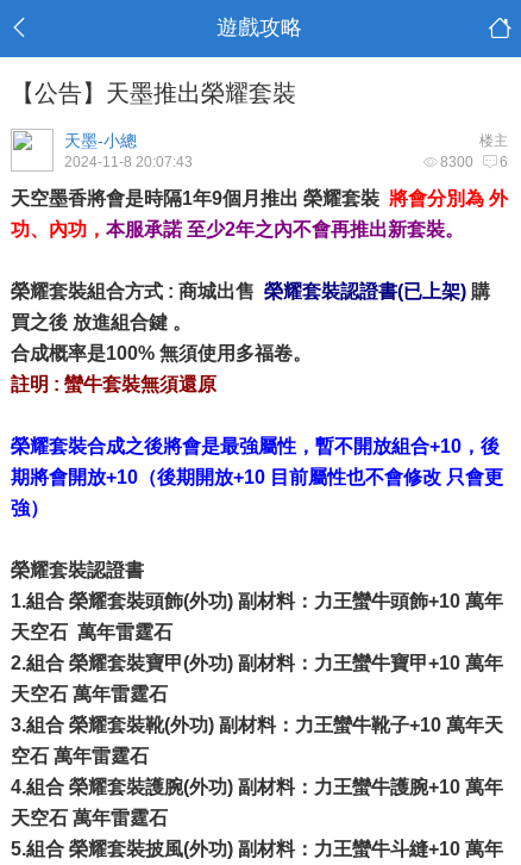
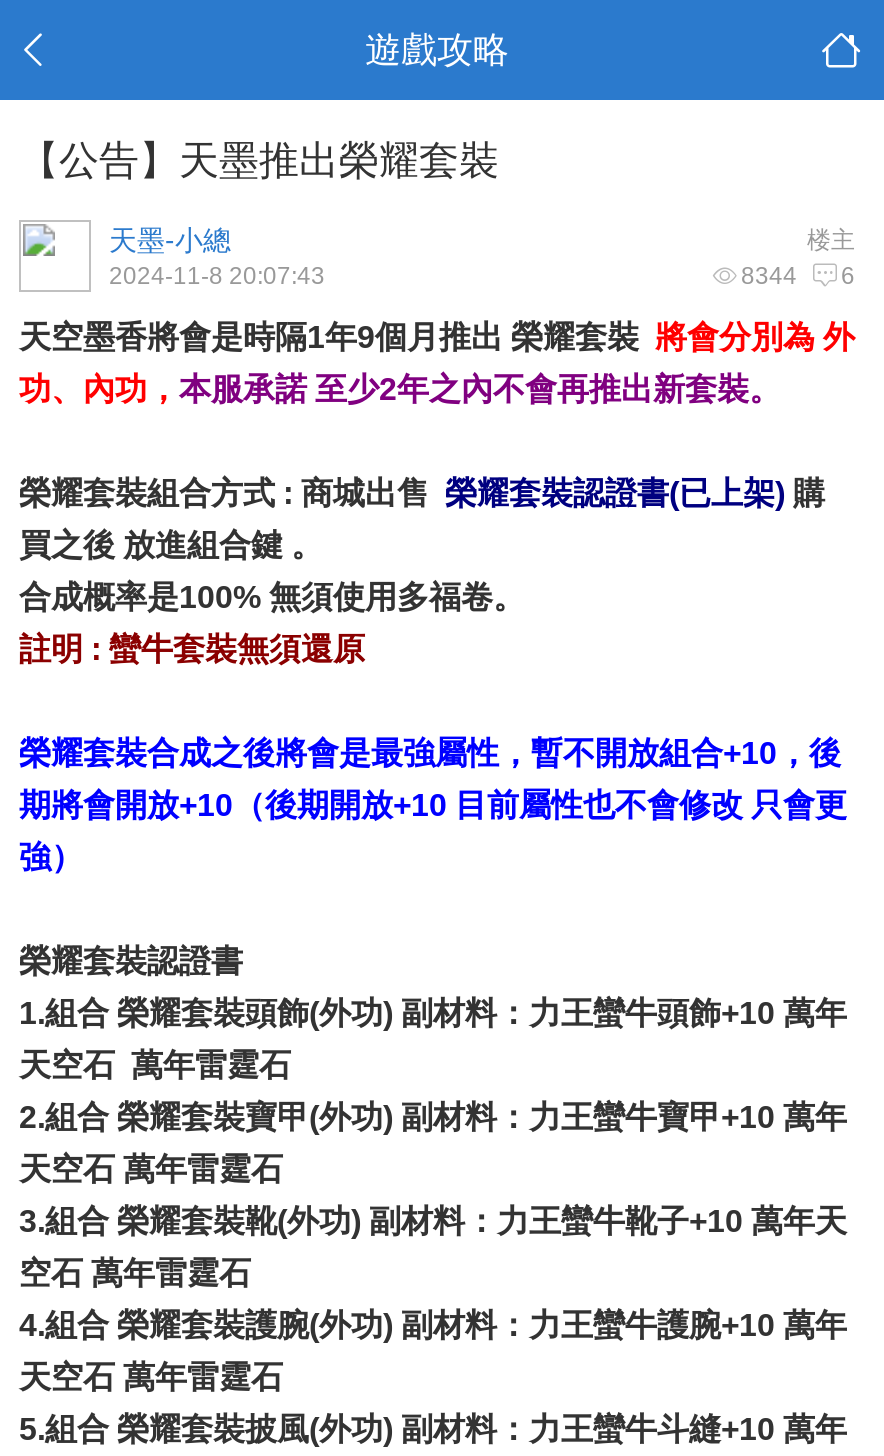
- 8300 6
+ 8344 6
